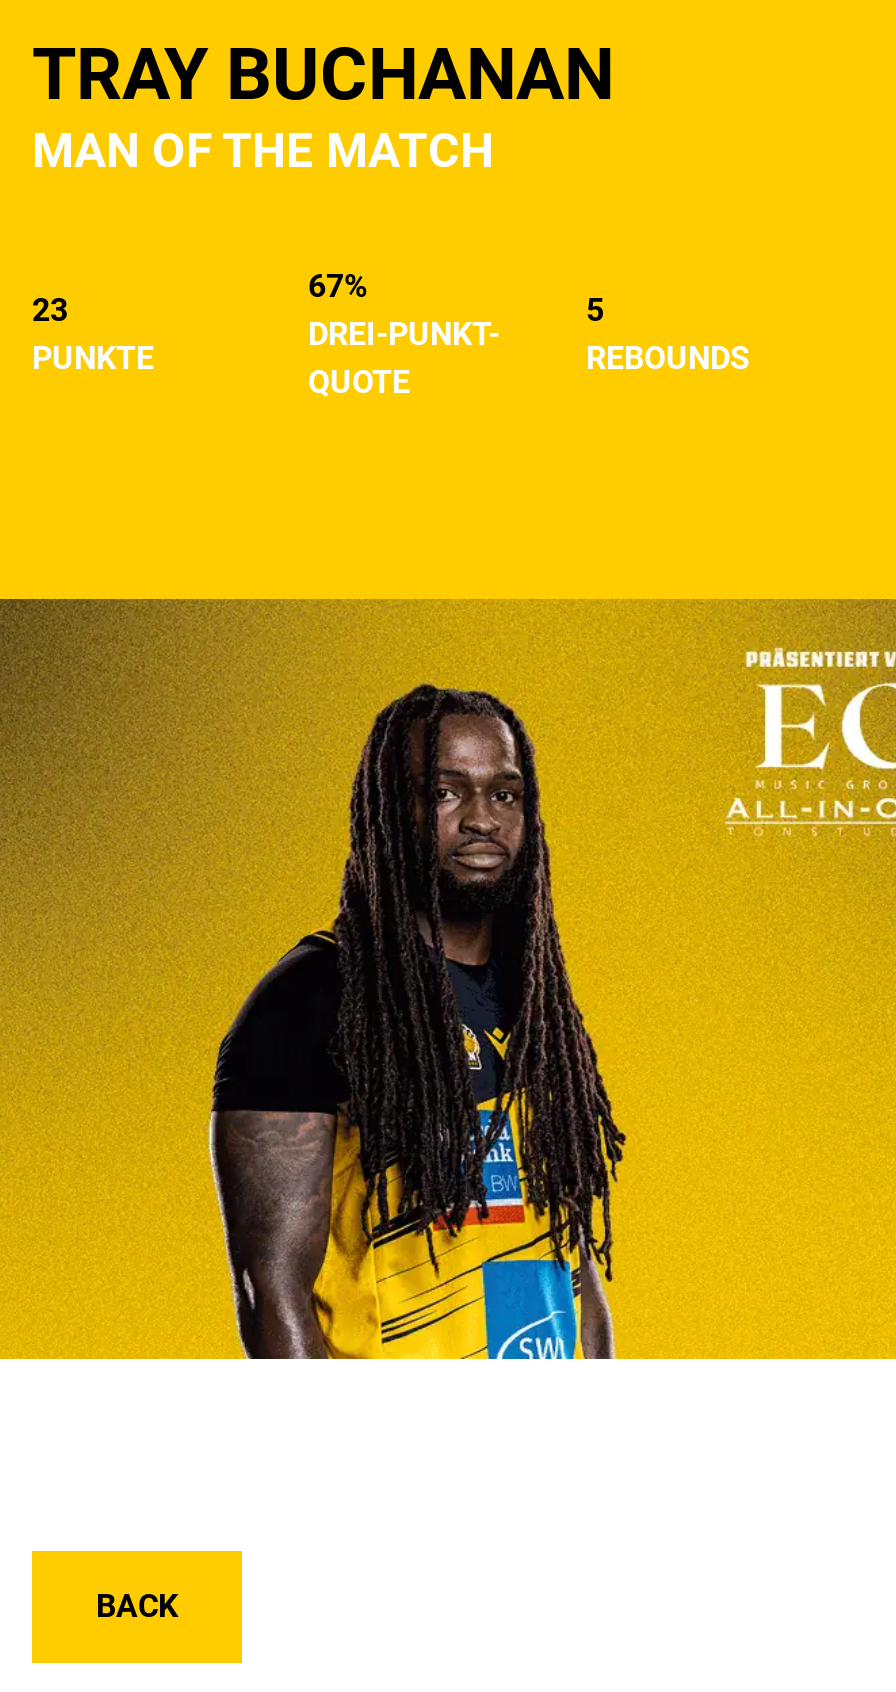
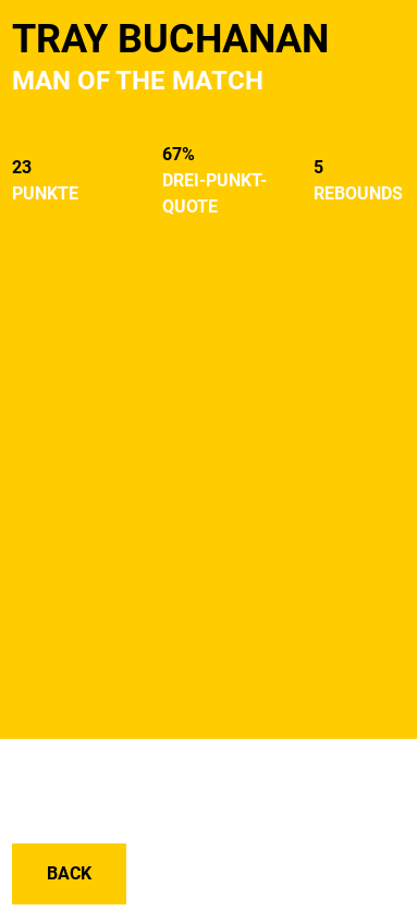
- [image]
